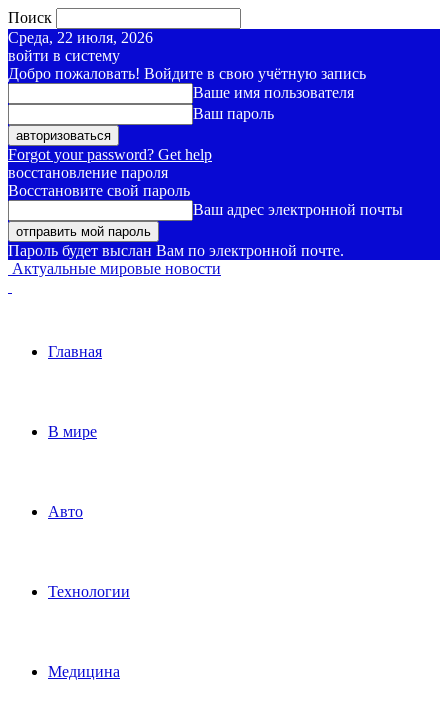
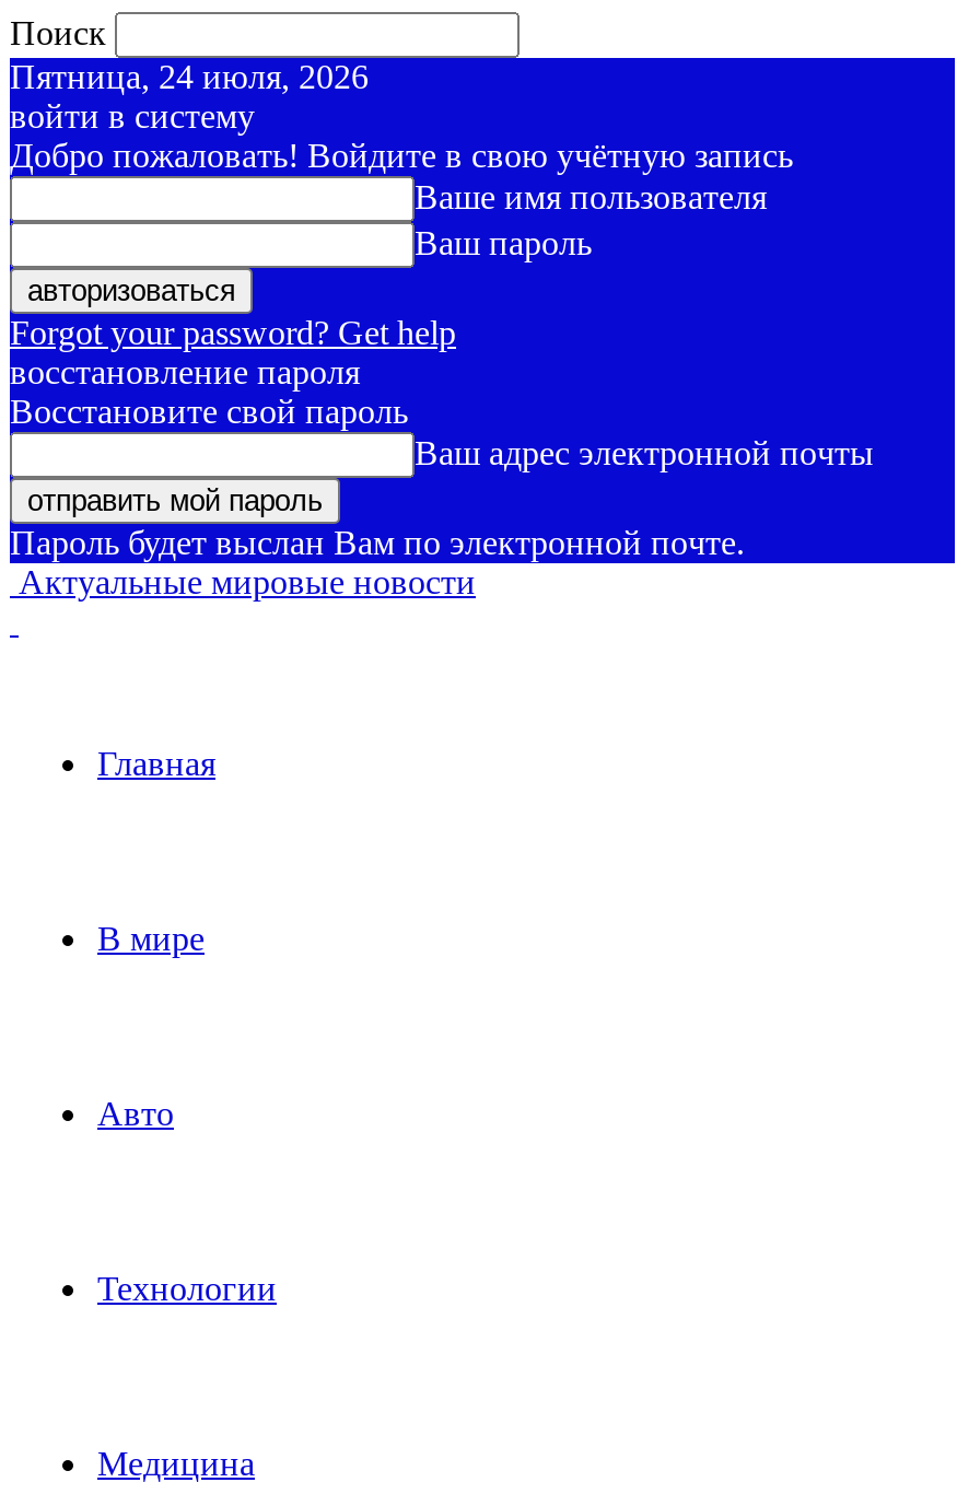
- Среда, 22 июля, 2026
+ Пятница, 24 июля, 2026
